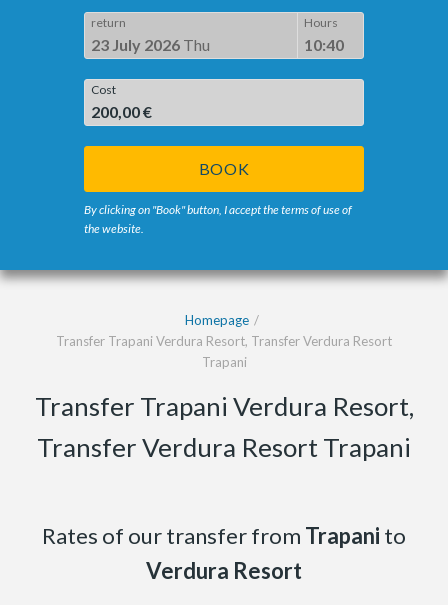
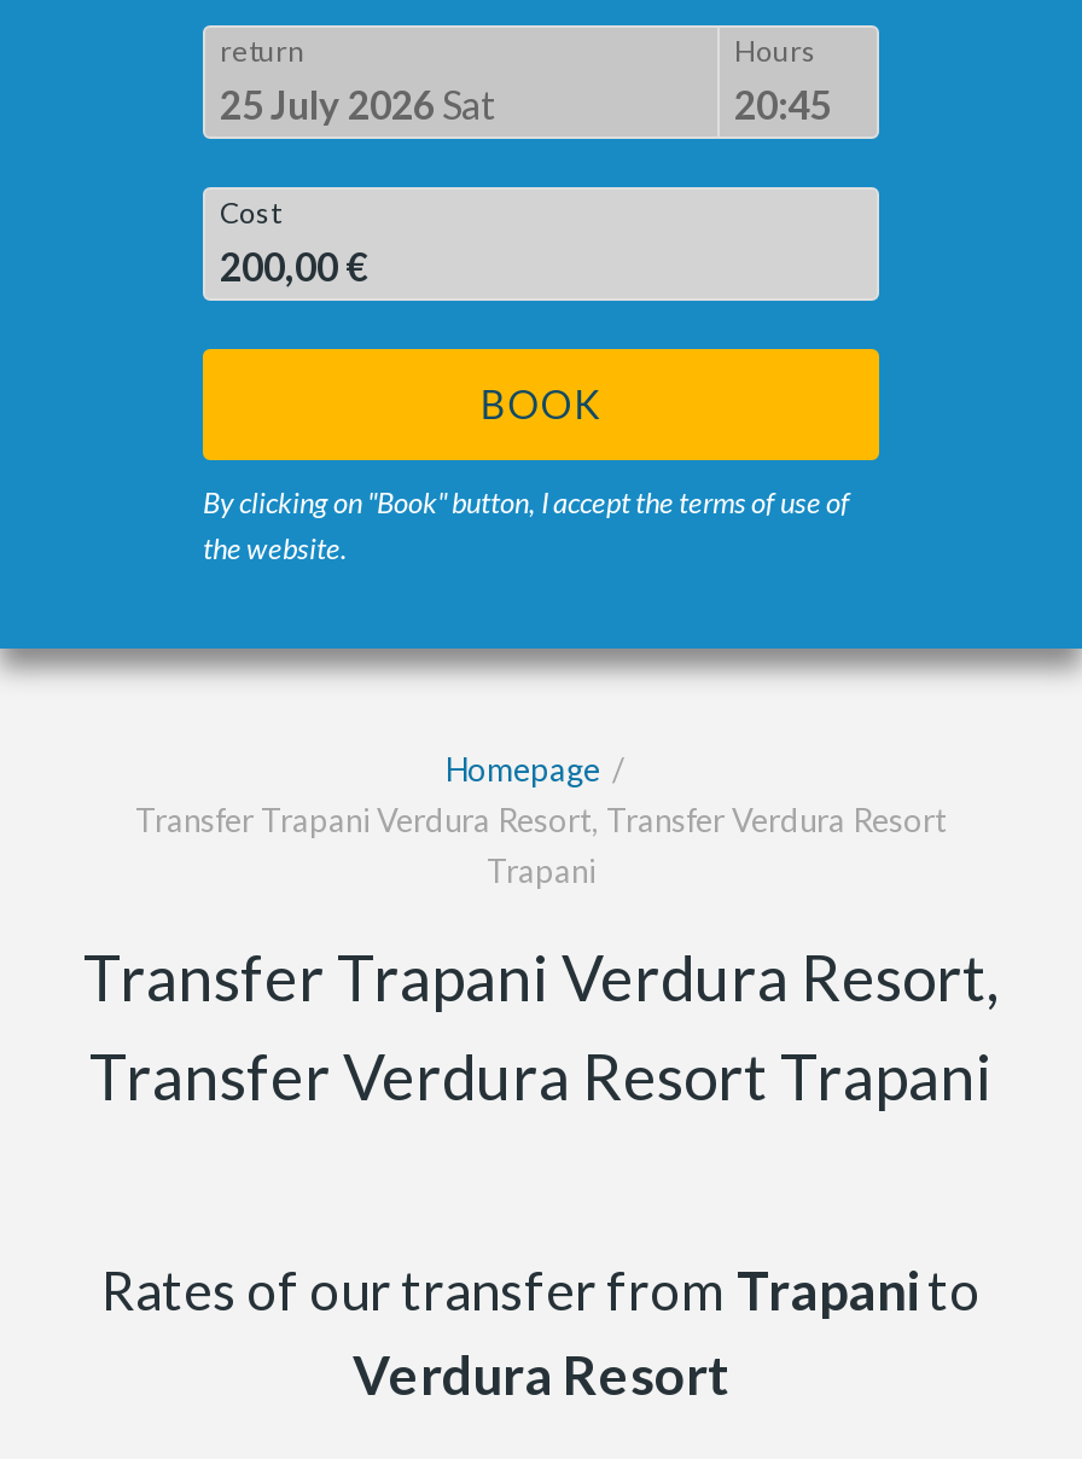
- 23 July 2026 Thu
+ 25 July 2026 Sat

- 10:40
+ 20:45
